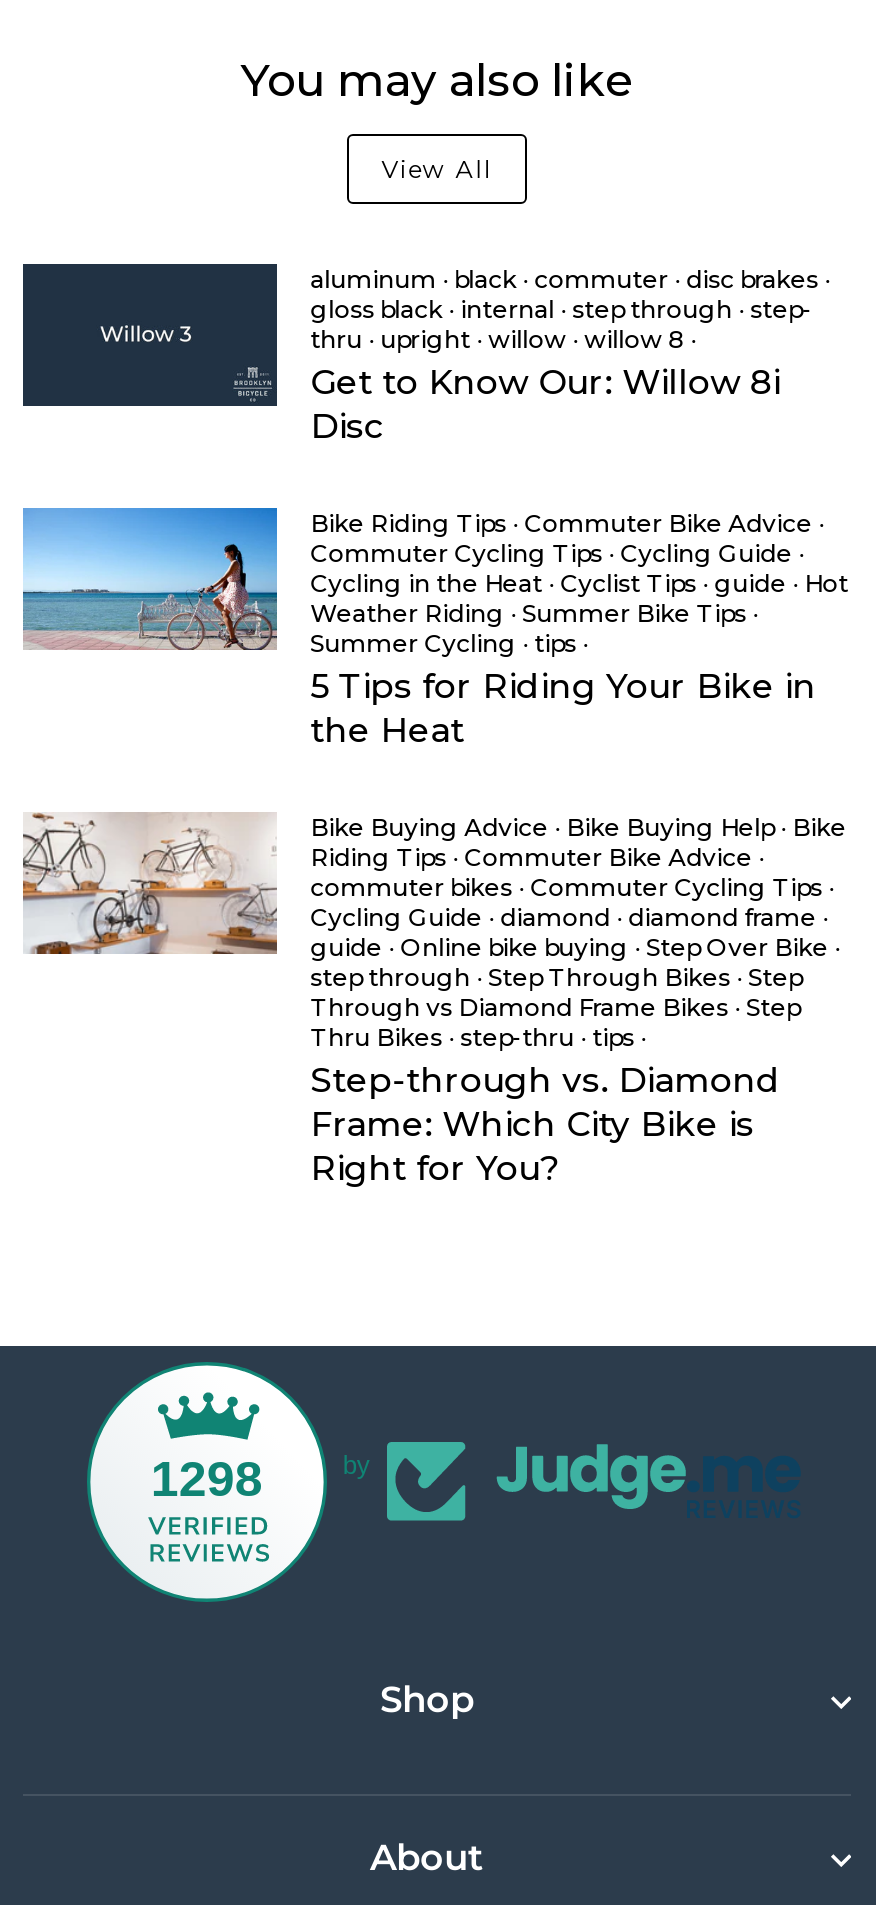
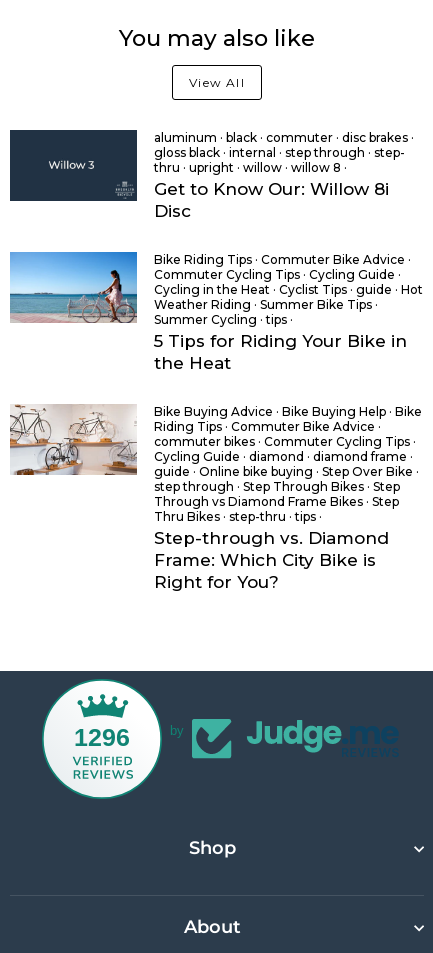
- 1298
+ 1296
